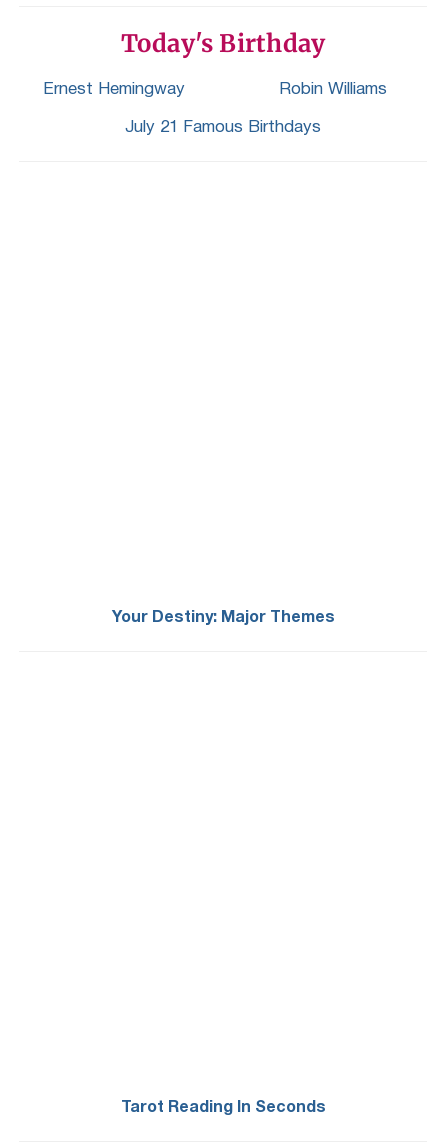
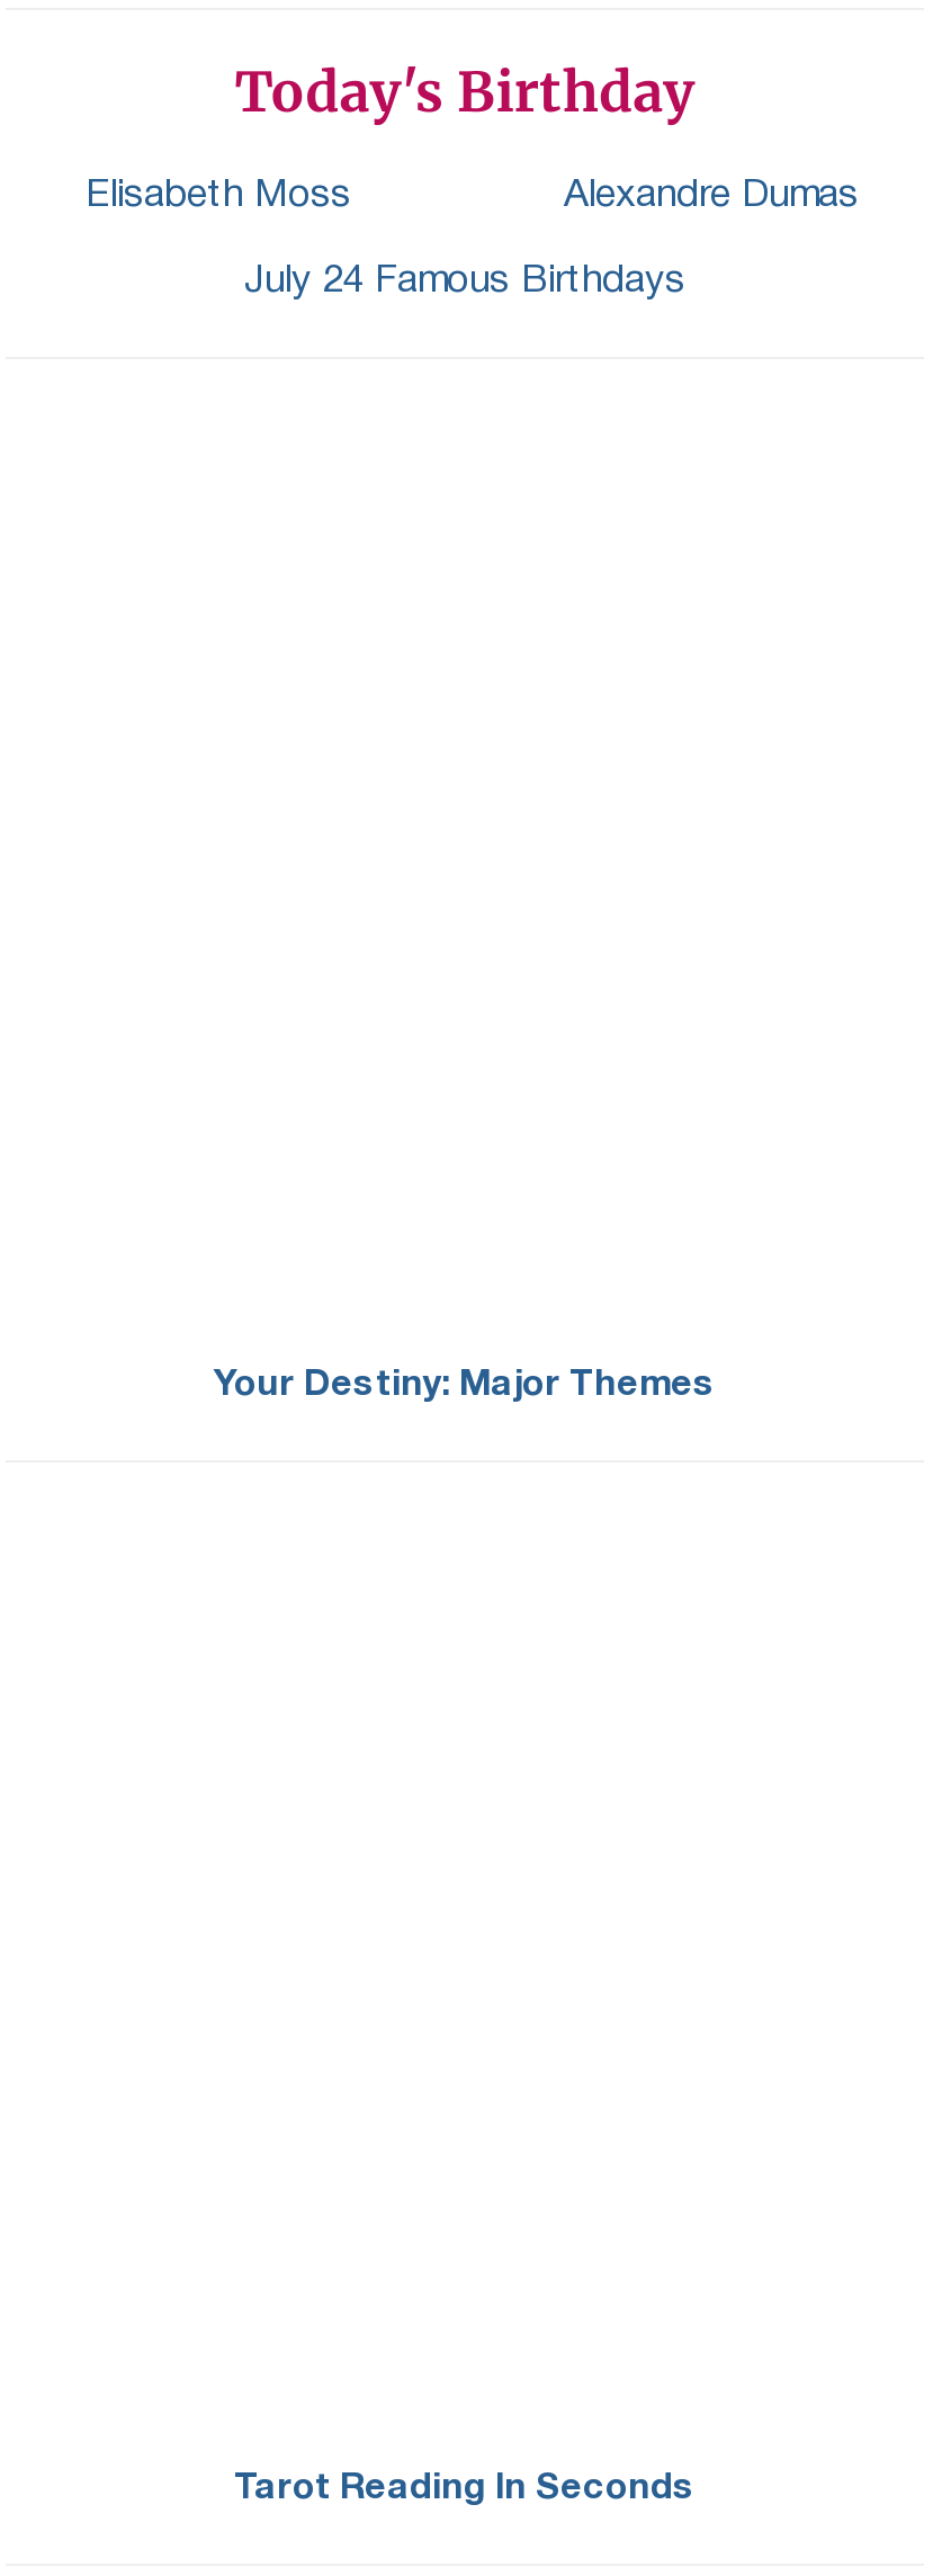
- Ernest Hemingway
- Robin Williams
+ Elisabeth Moss
+ Alexandre Dumas

- July 21 Famous Birthdays
+ July 24 Famous Birthdays
